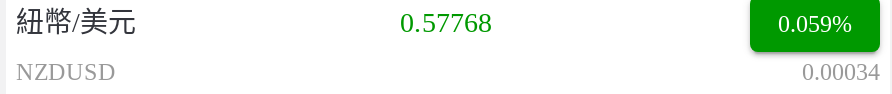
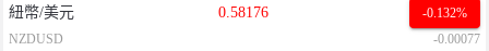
- 0.57768
+ 0.58176

- 0.059%
+ -0.132%

- 0.00034
+ -0.00077
